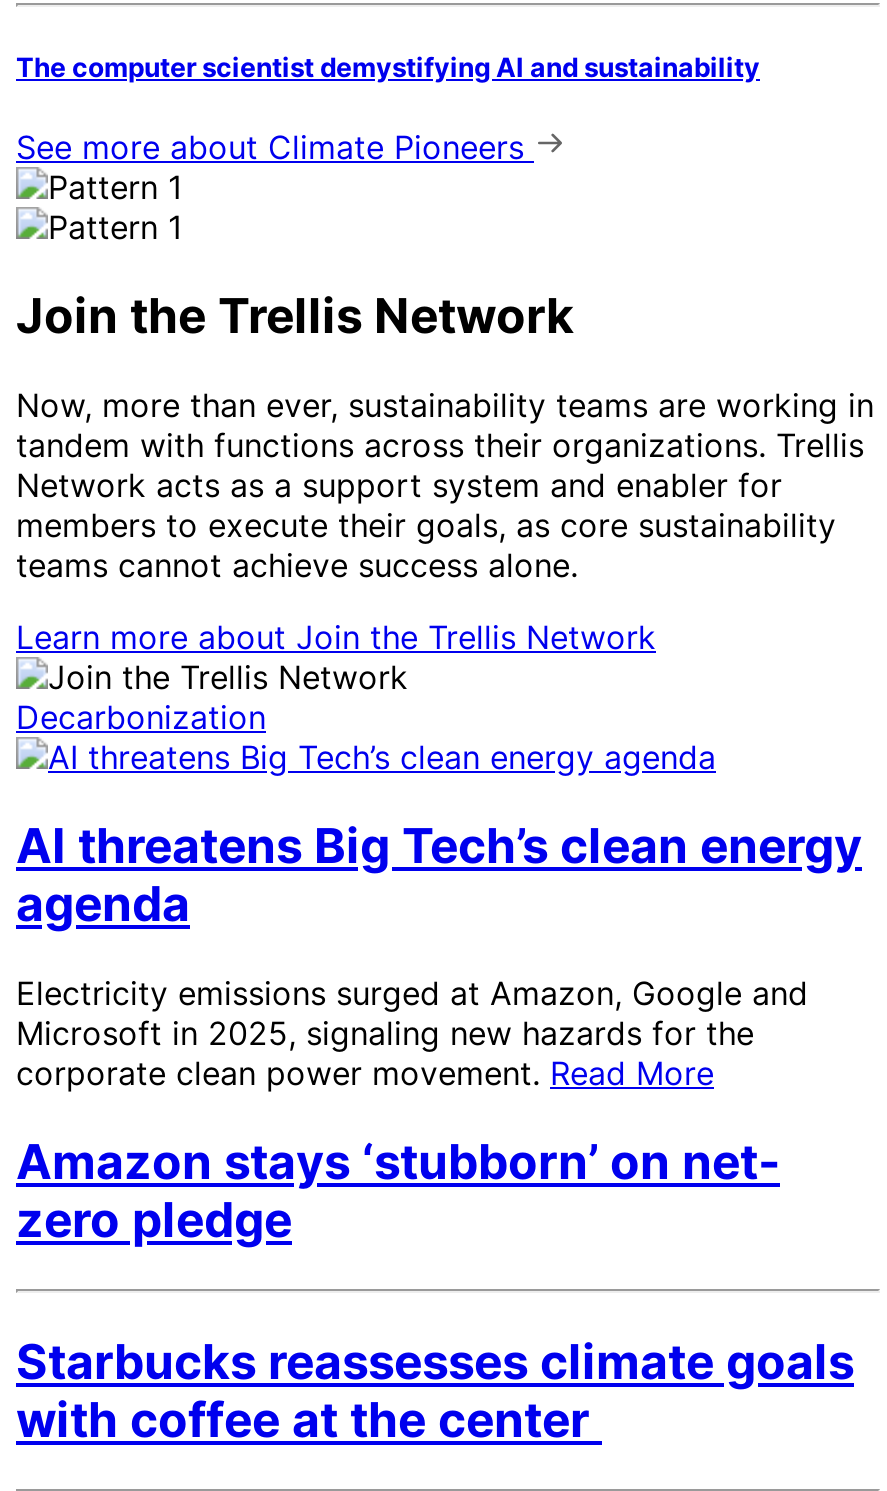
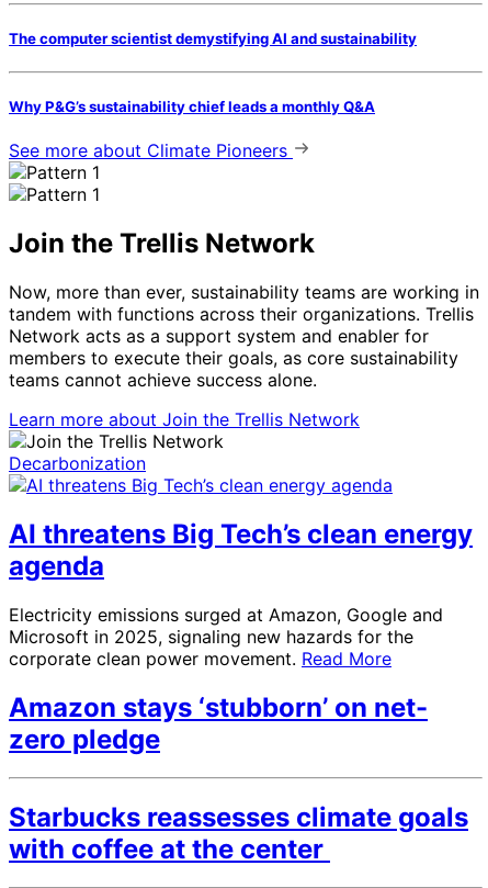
+ Why P&G’s sustainability chief leads a monthly Q&A
